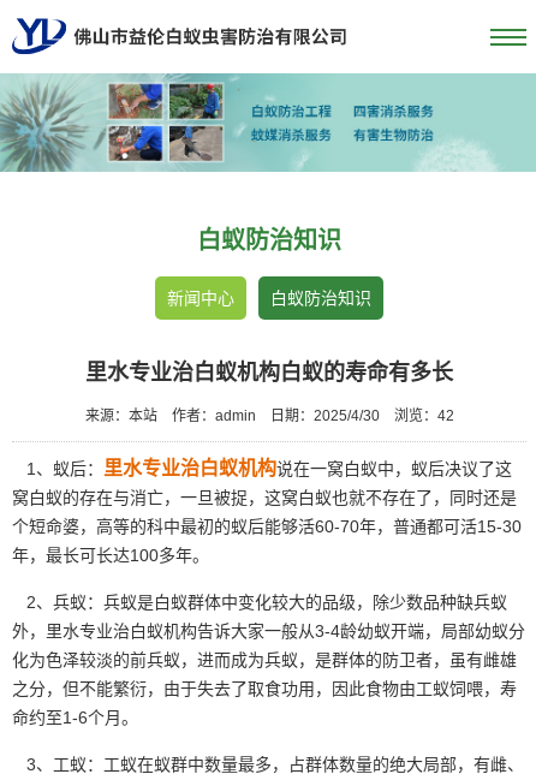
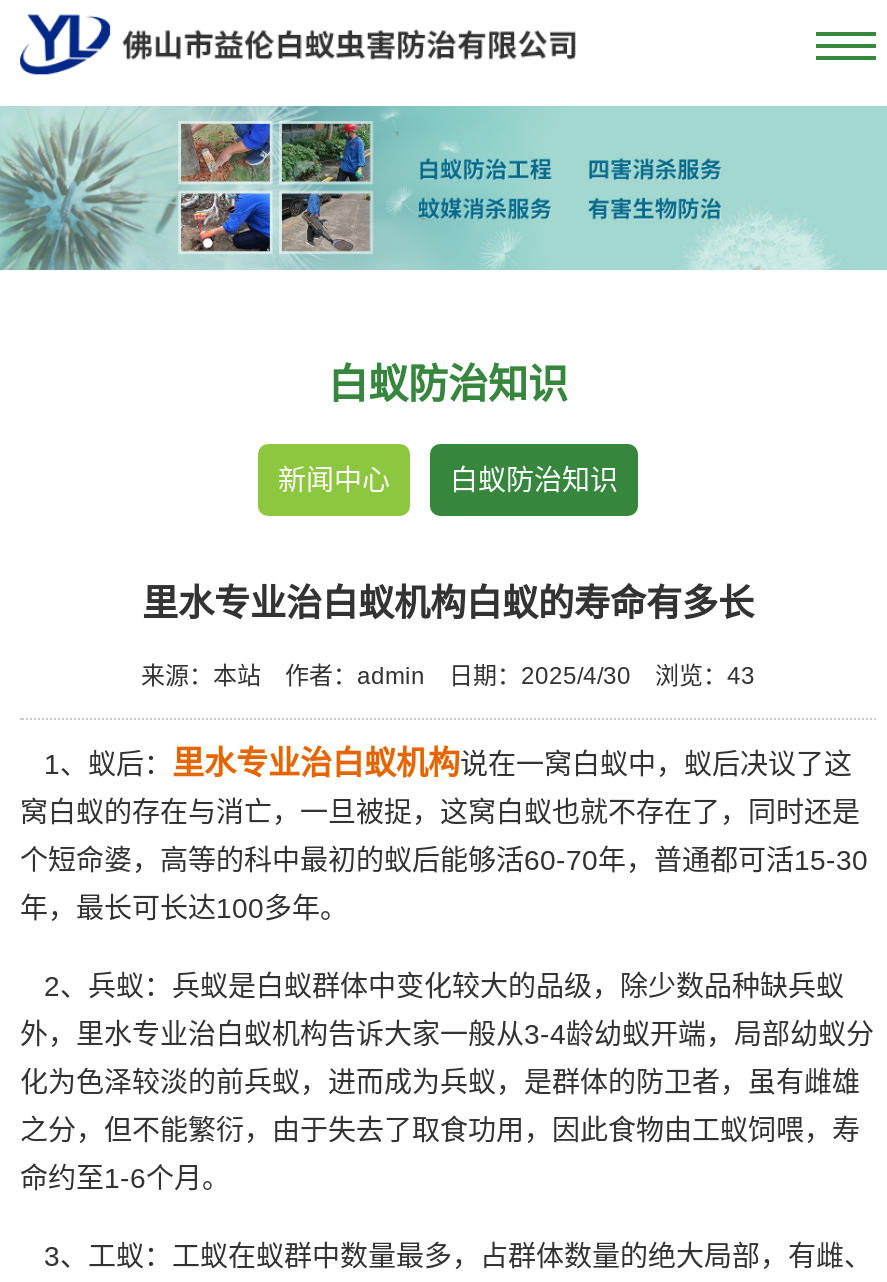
- 来源：本站 作者：admin 日期：2025/4/30 浏览：42
+ 来源：本站 作者：admin 日期：2025/4/30 浏览：43
